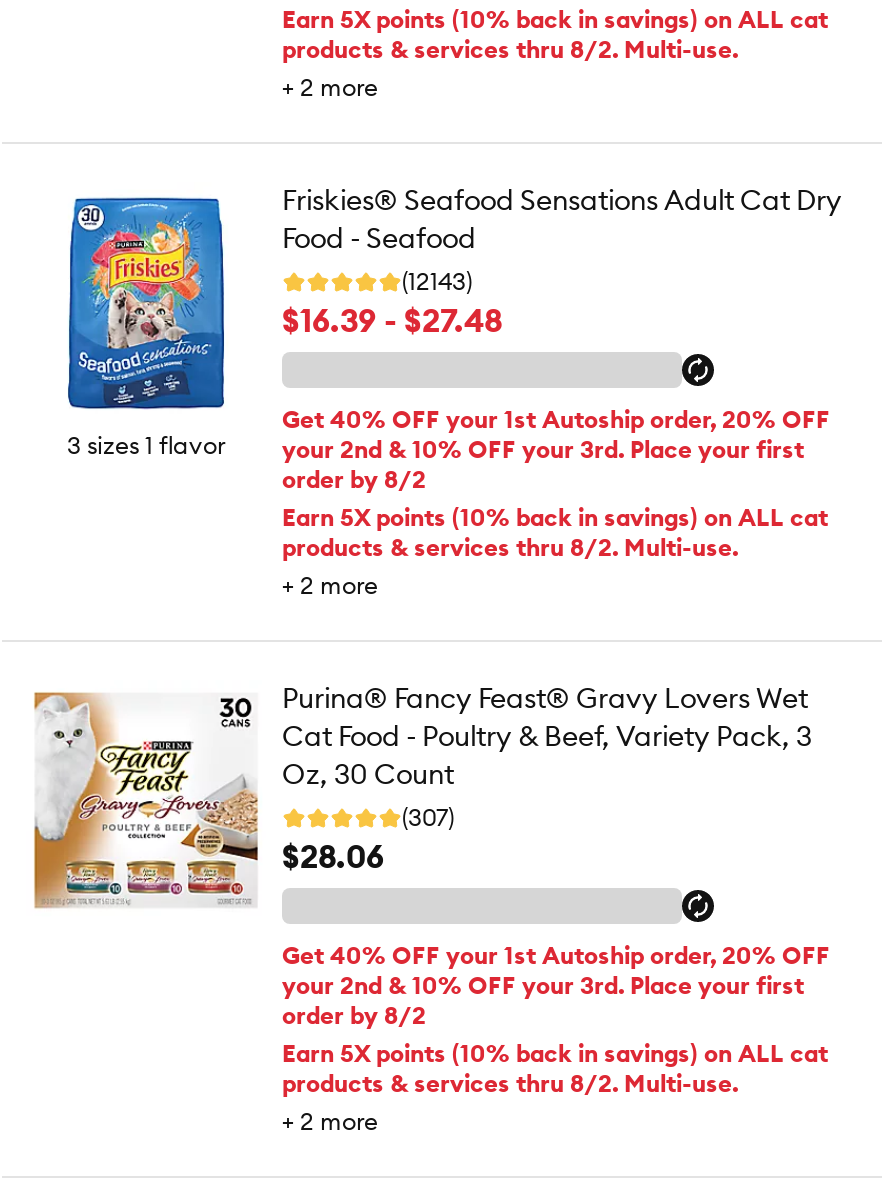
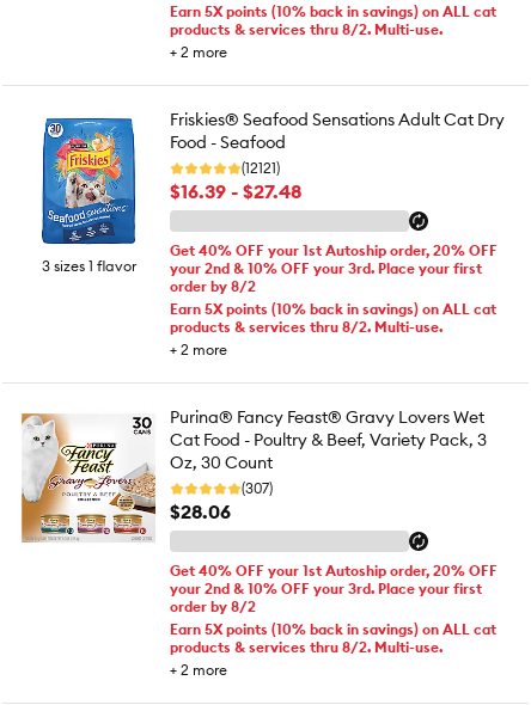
- (12143)
+ (12121)
